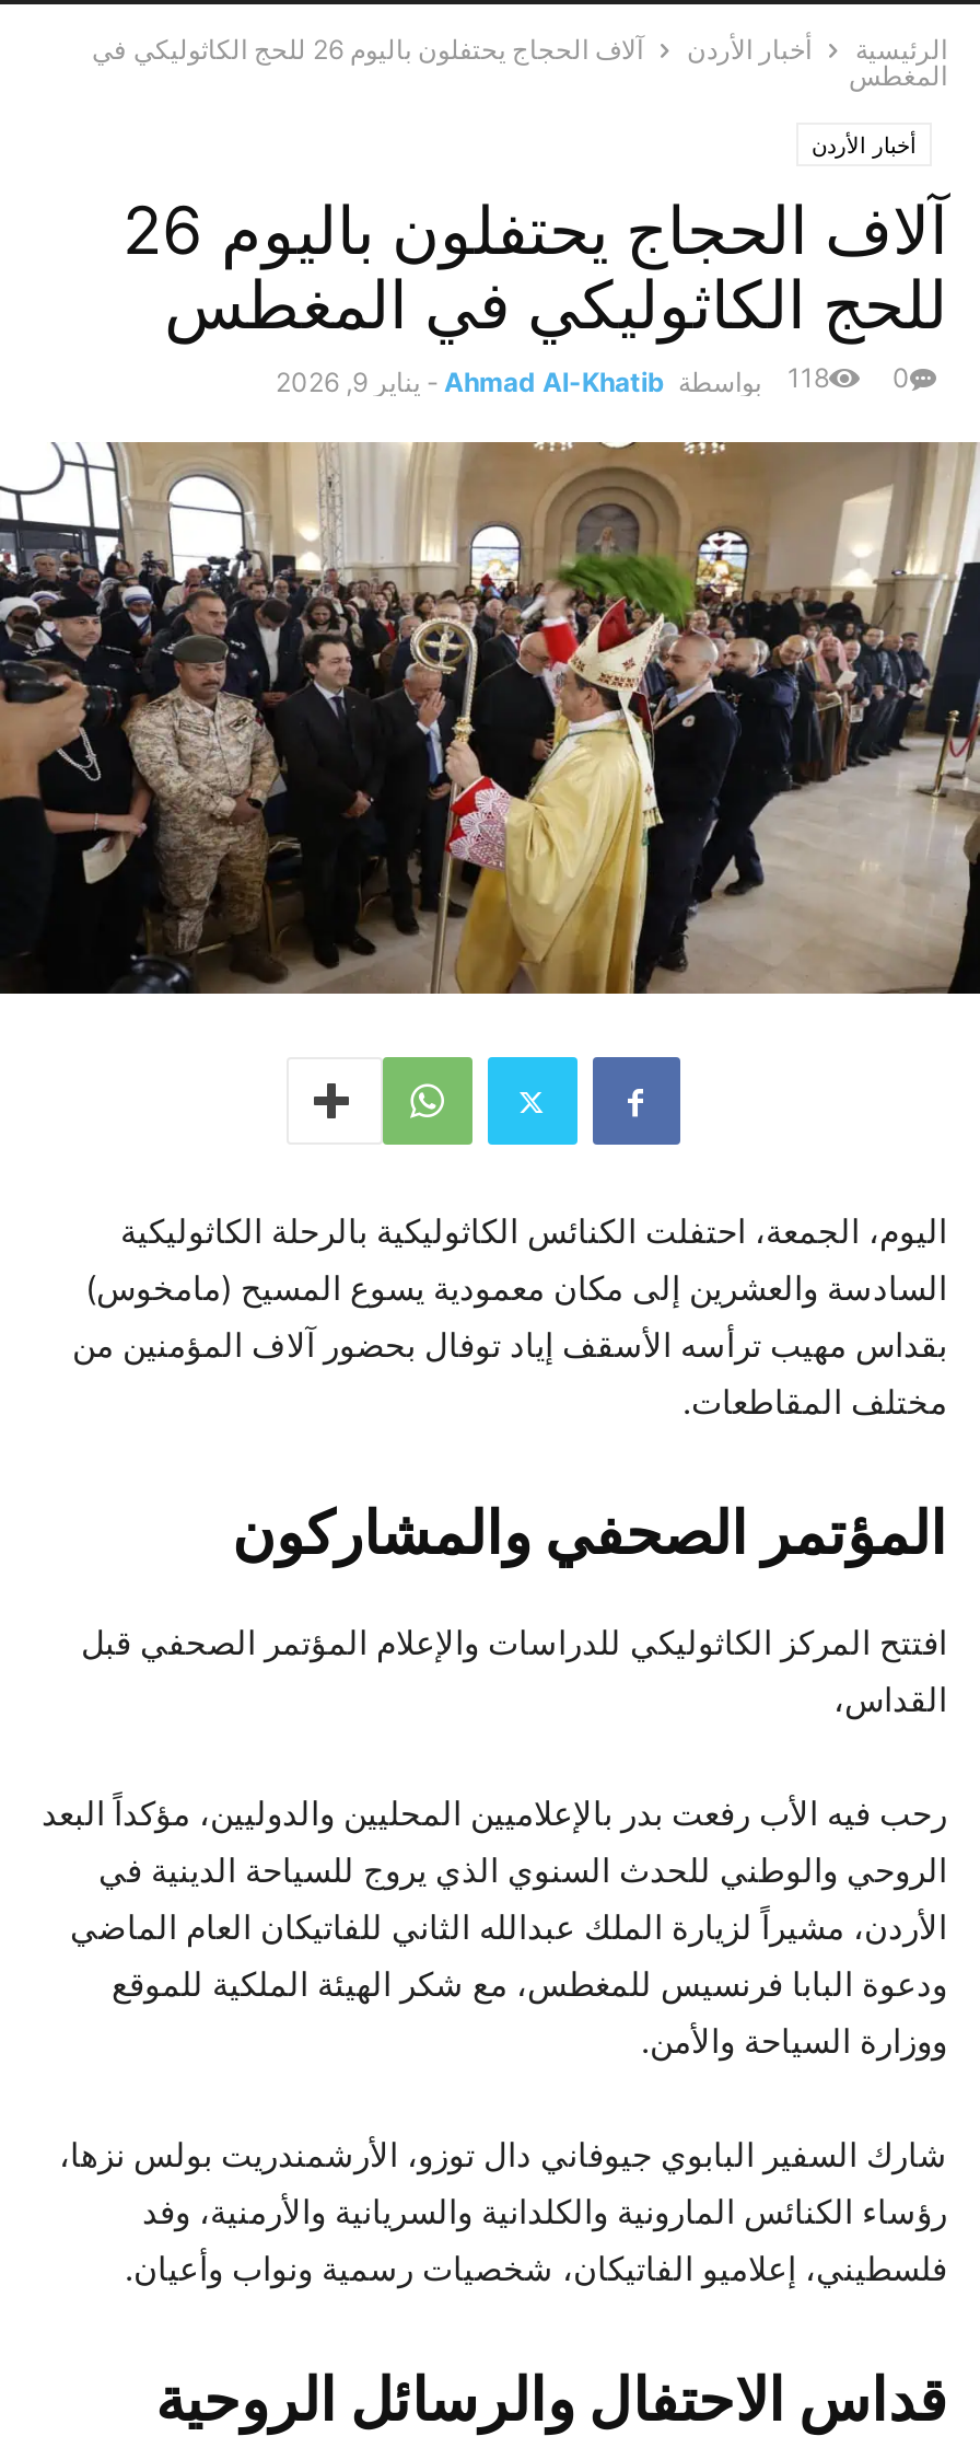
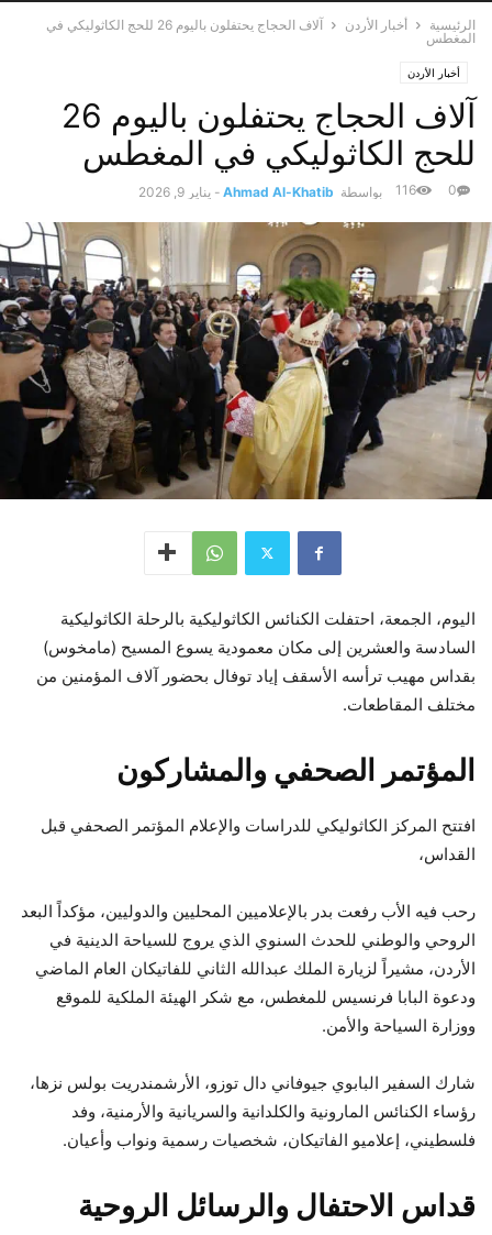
- 118
+ 116
